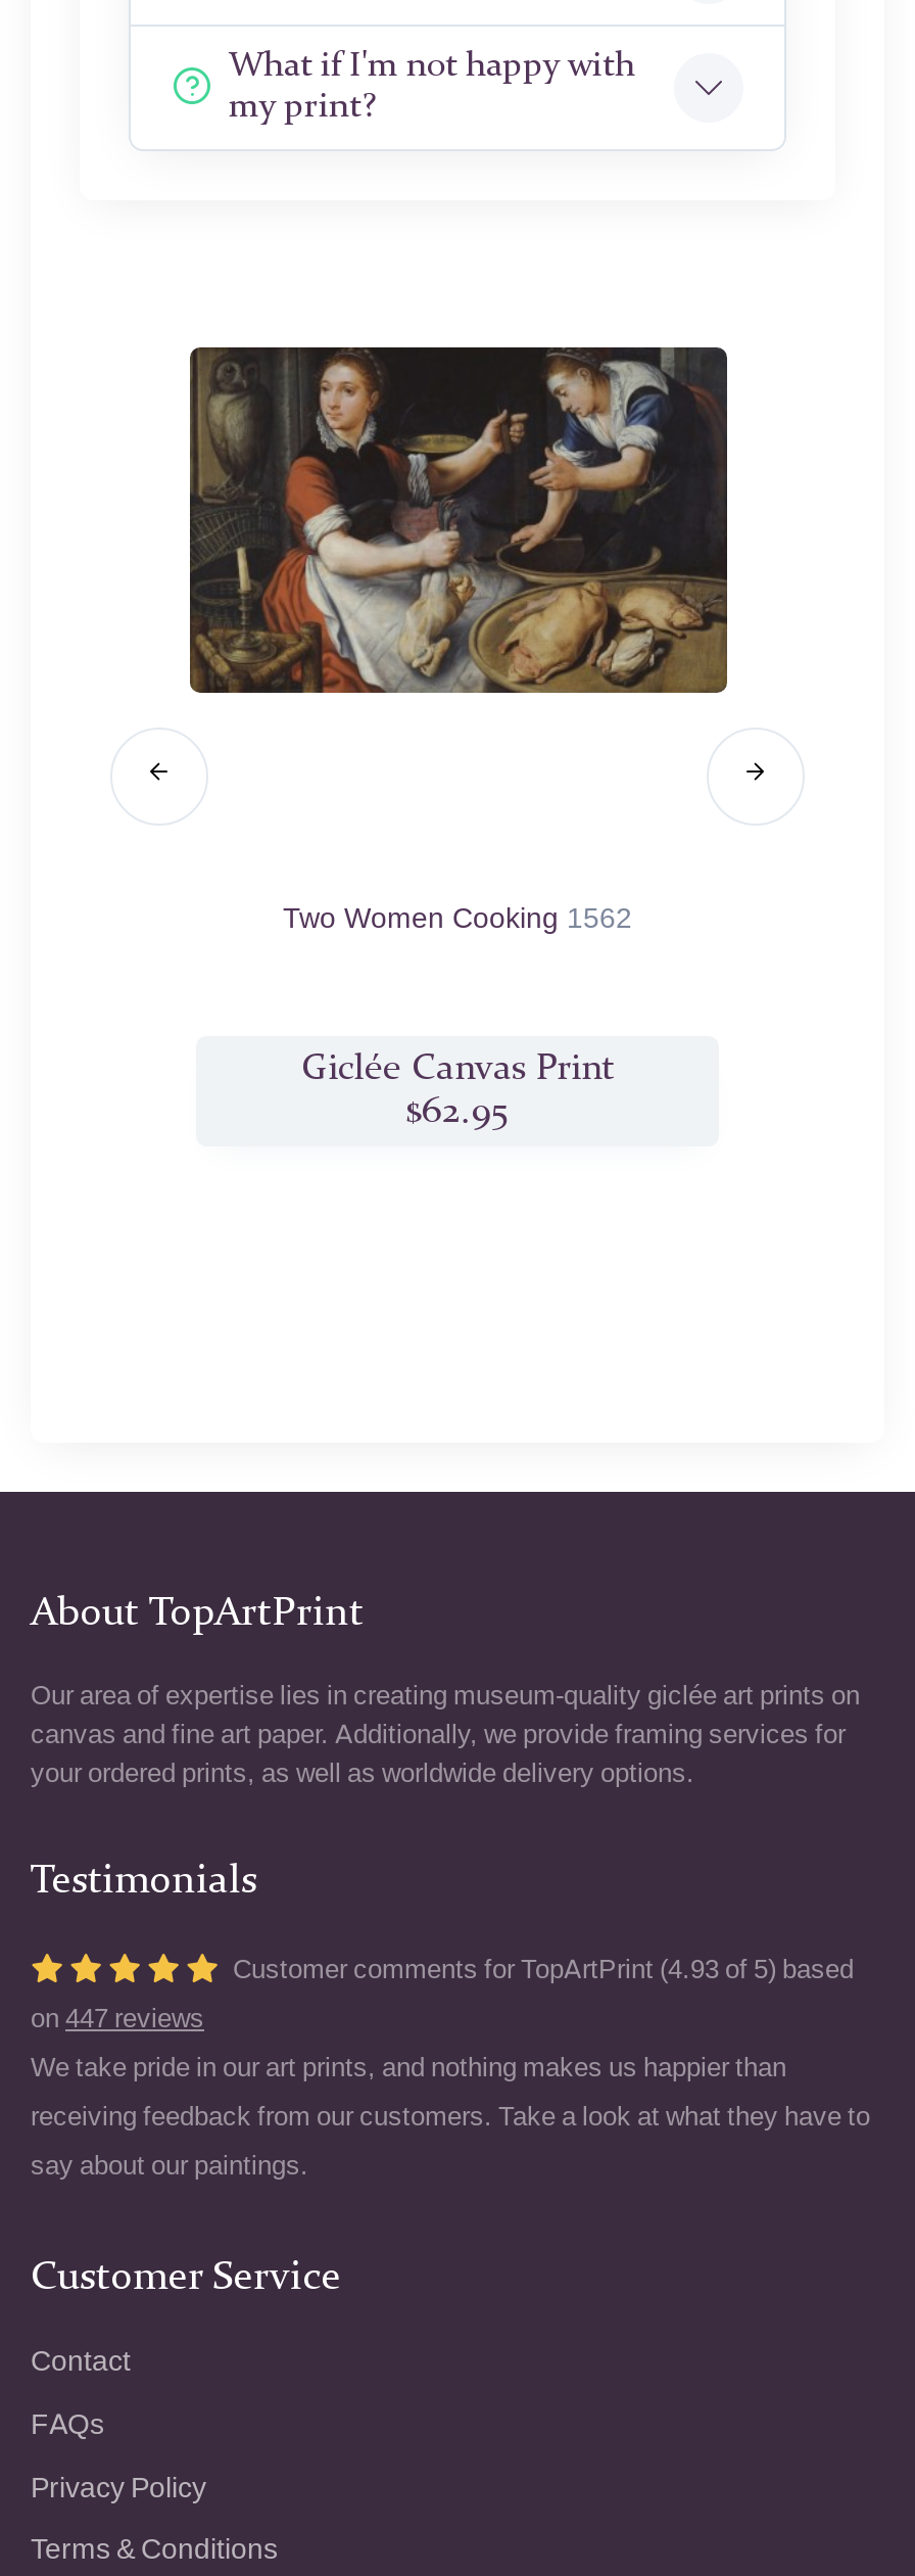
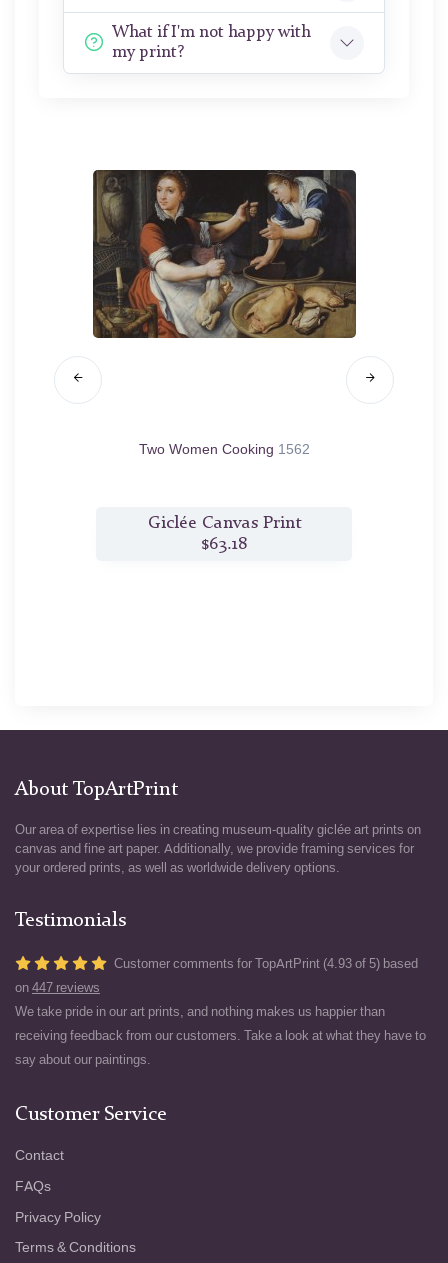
- $62.95
+ $63.18
